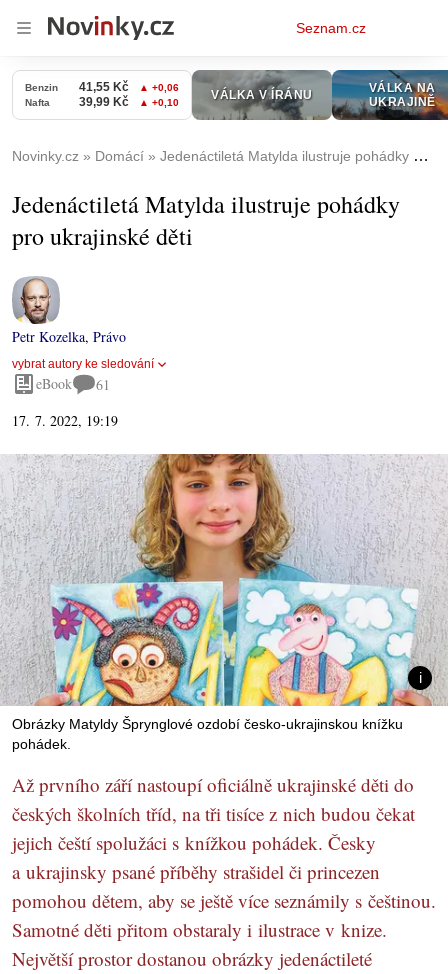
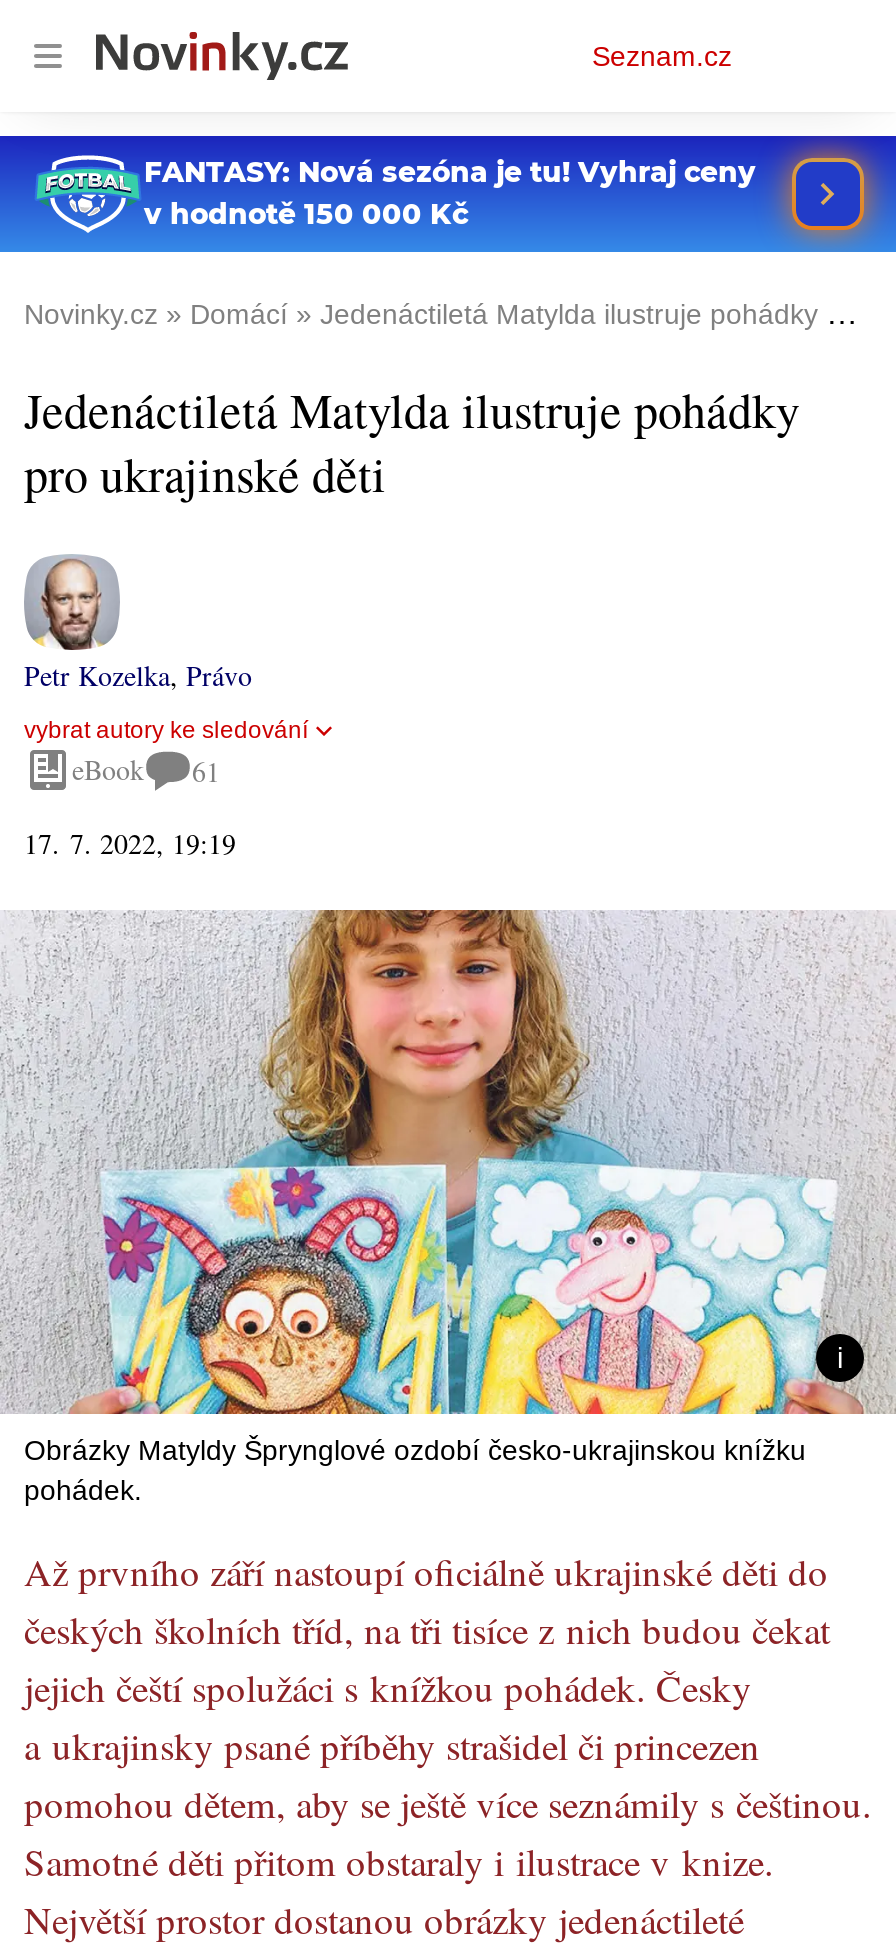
- [image]
+ [image]
